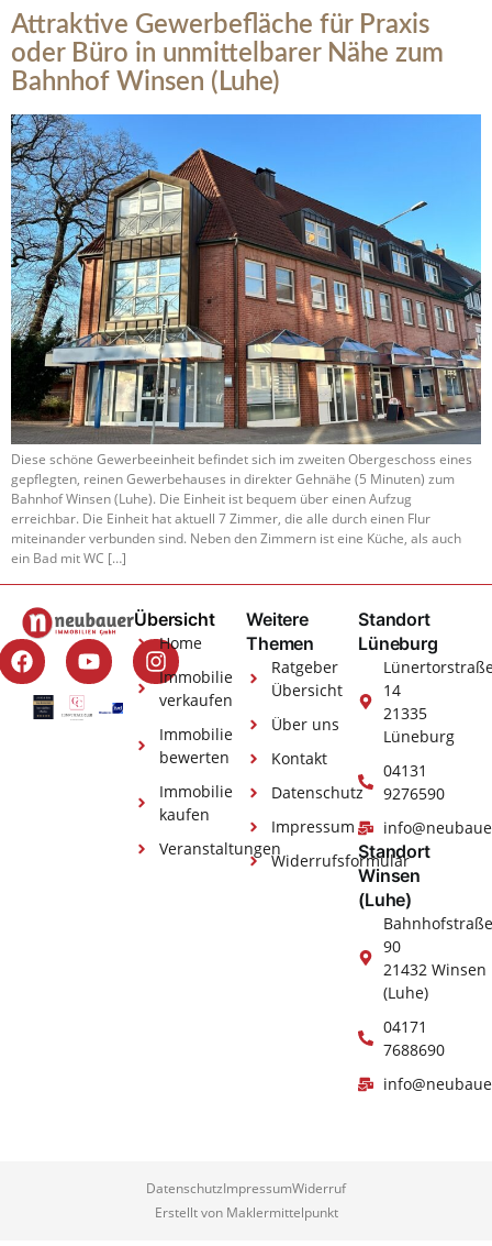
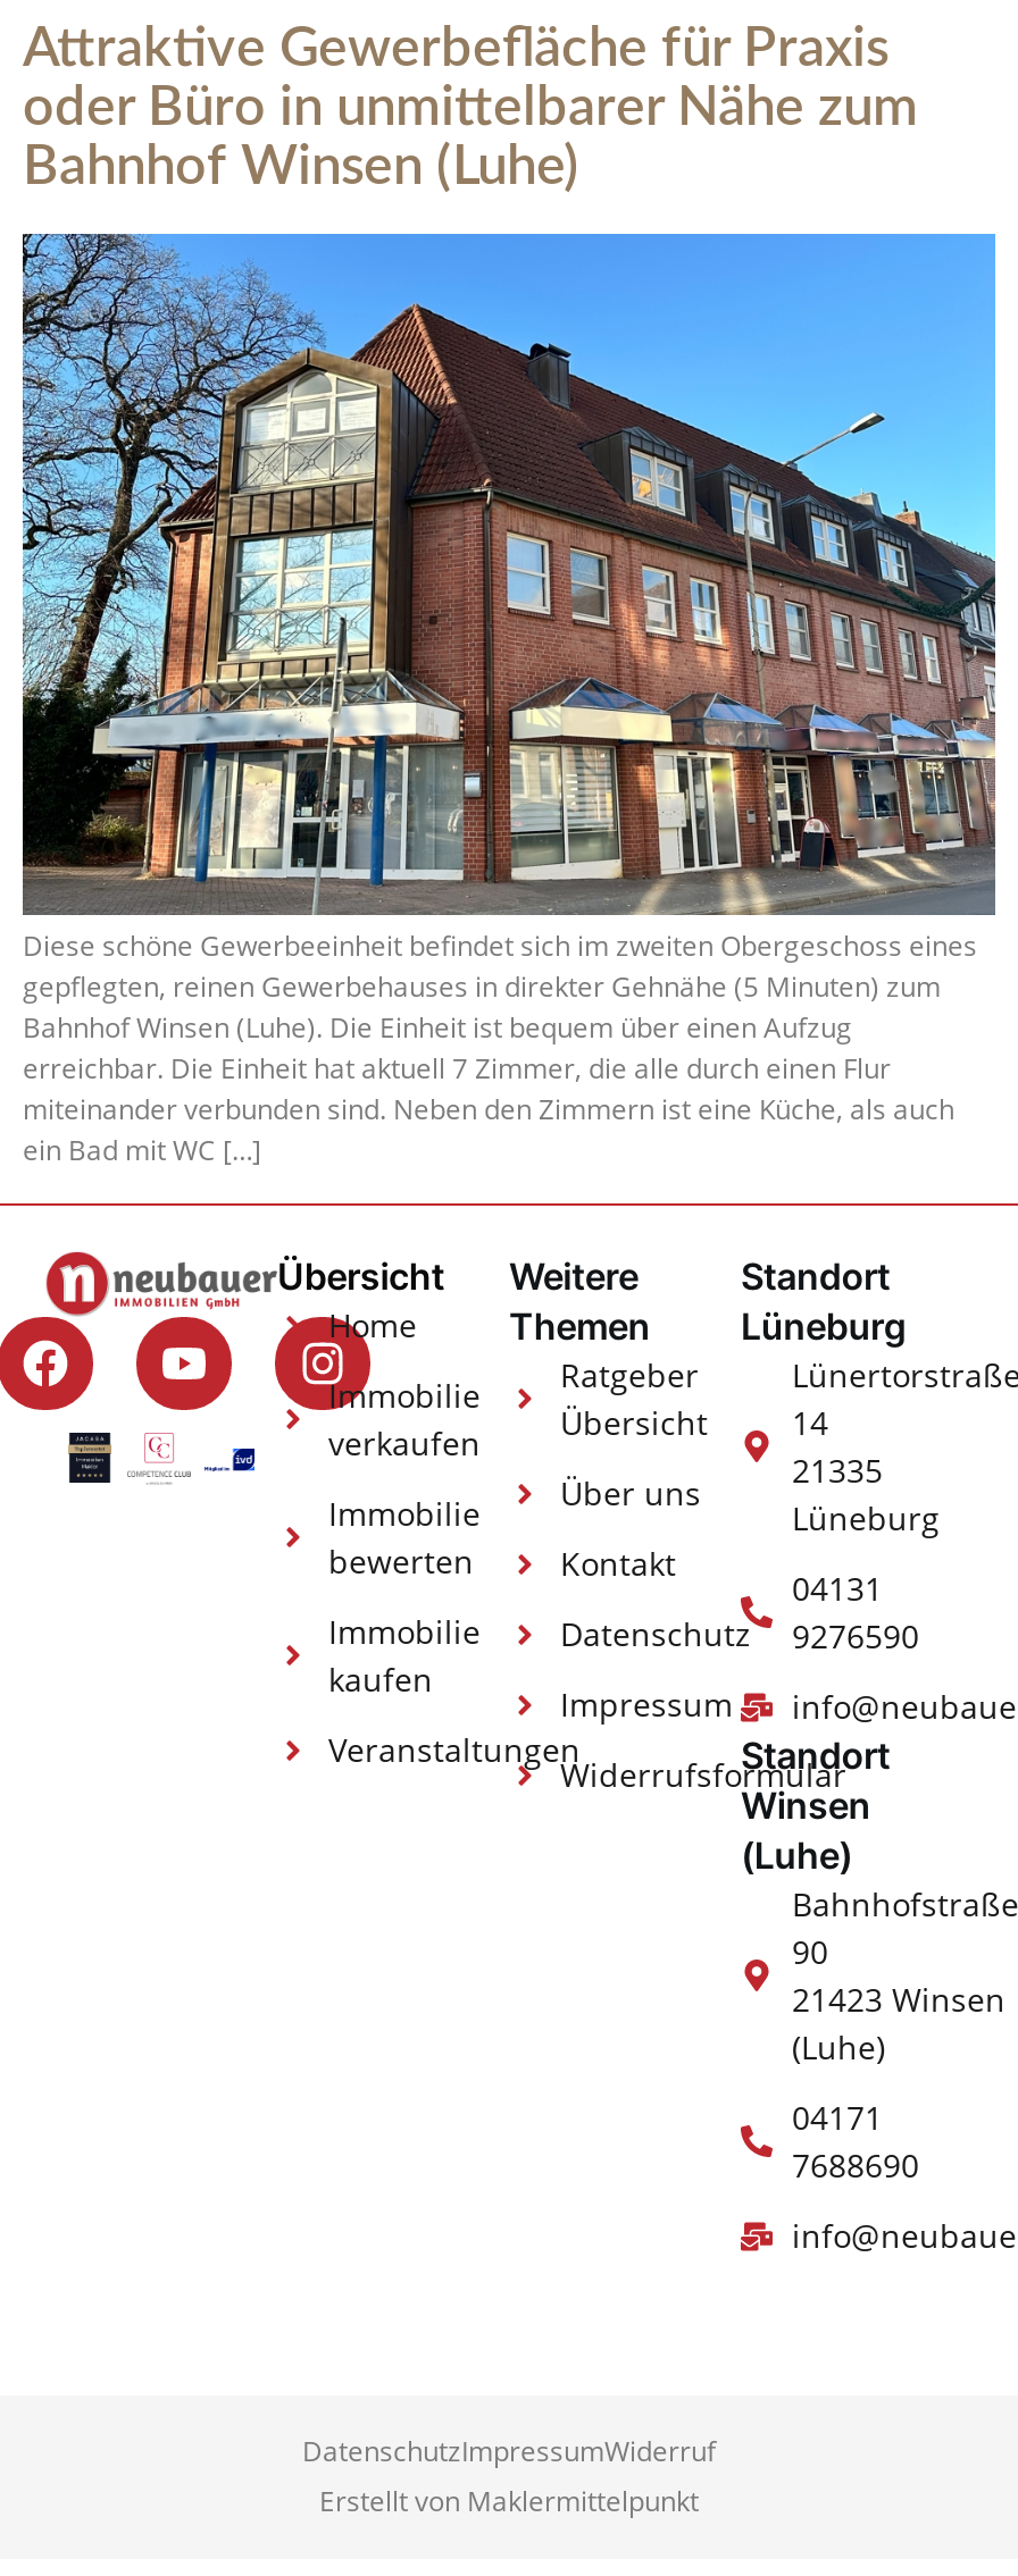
- 21432 Winsen
+ 21423 Winsen
